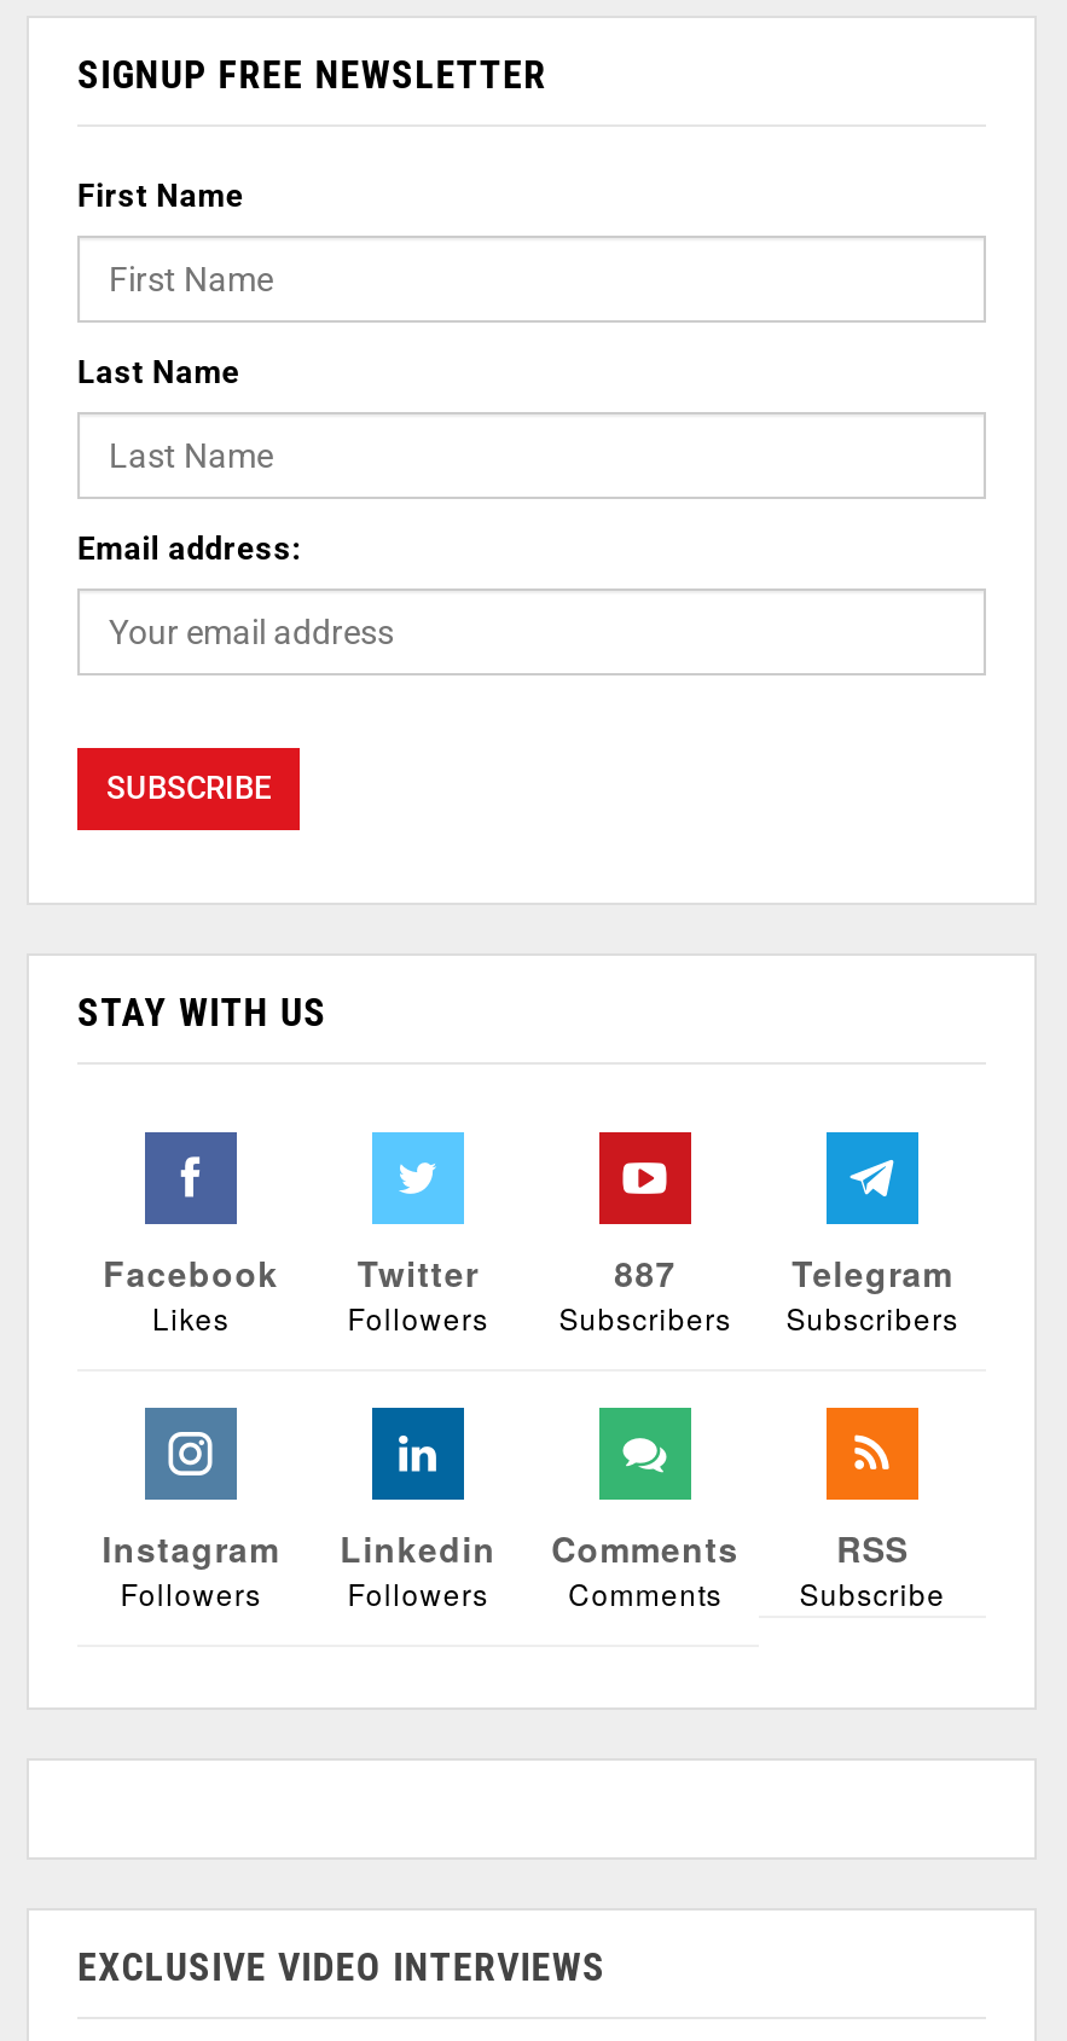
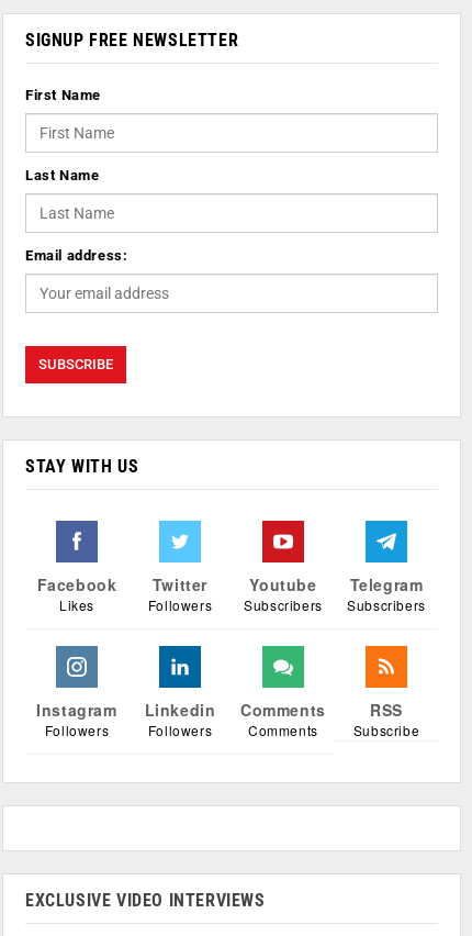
- 887
+ Youtube
